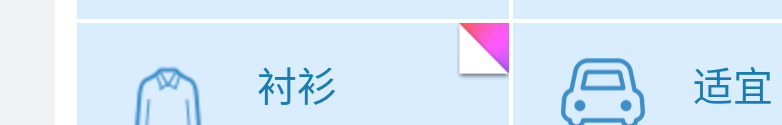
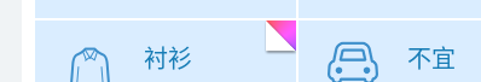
- 适宜
+ 不宜
